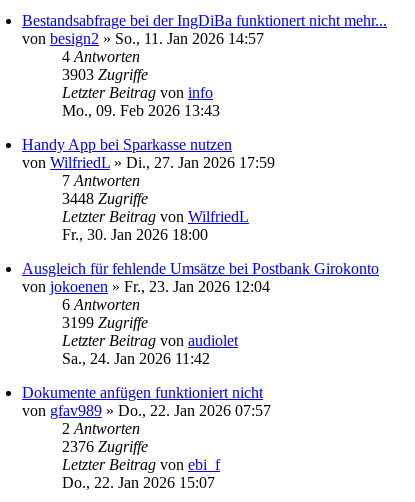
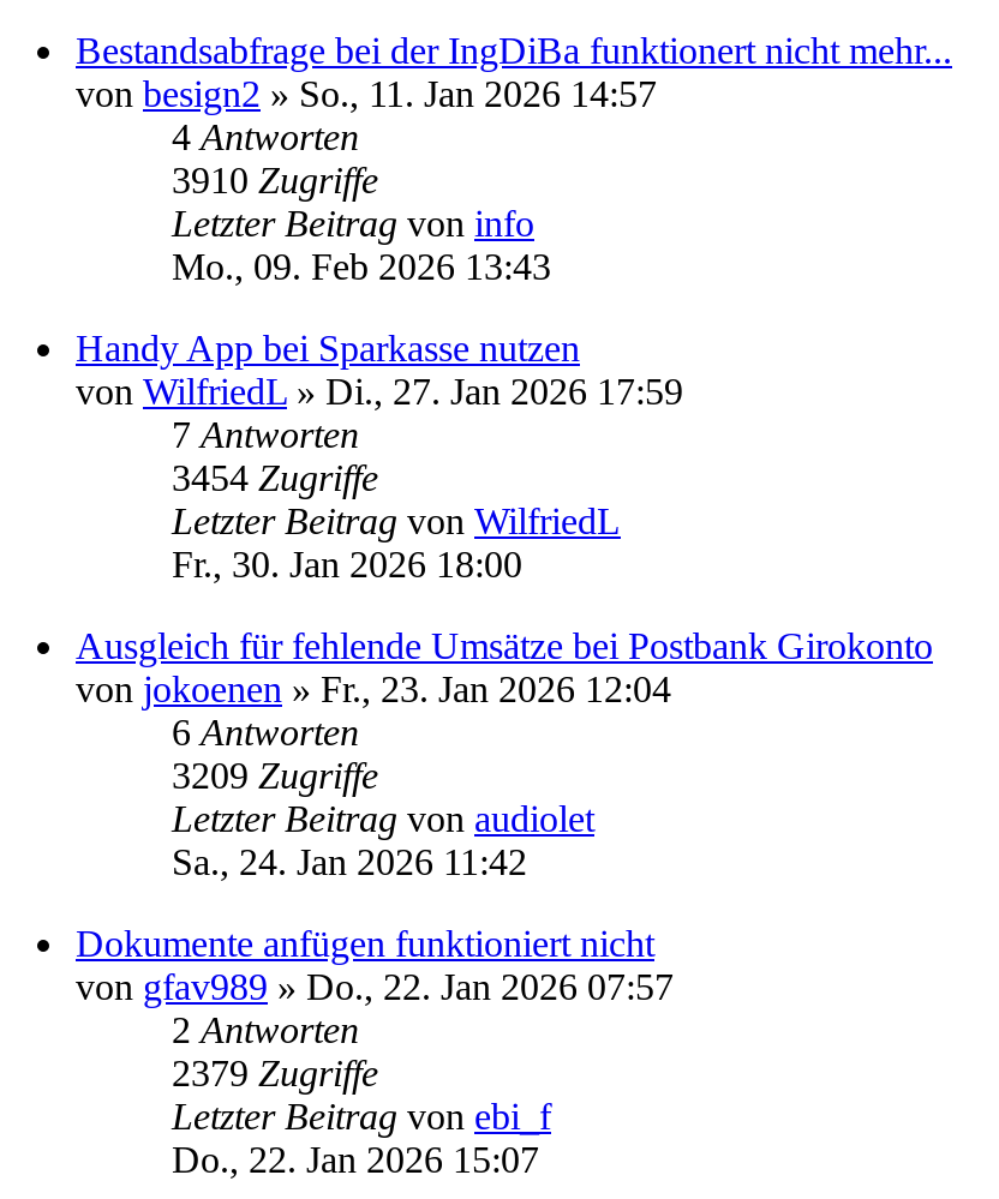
- 3903 Zugriffe
+ 3910 Zugriffe

- 3448 Zugriffe
+ 3454 Zugriffe

- 3199 Zugriffe
+ 3209 Zugriffe

- 2376 Zugriffe
+ 2379 Zugriffe
